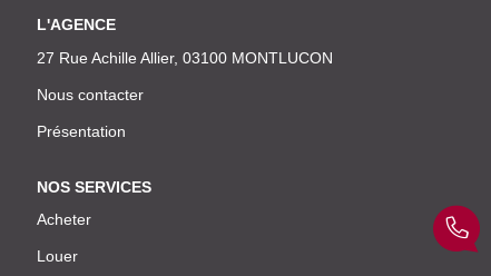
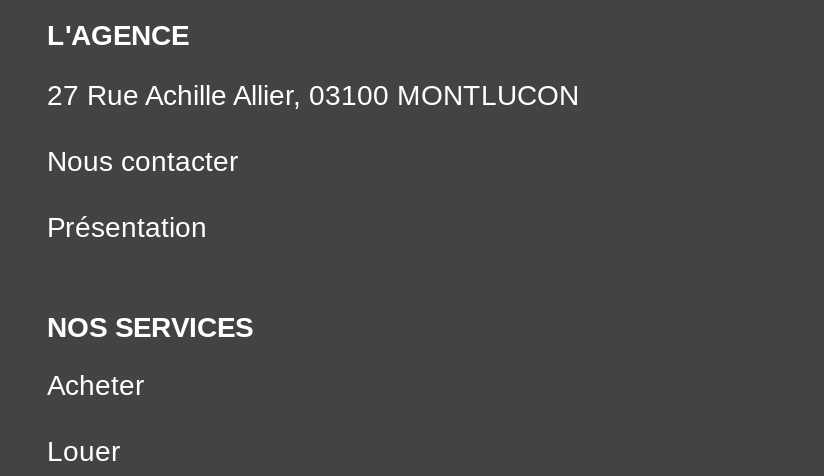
- [image]
